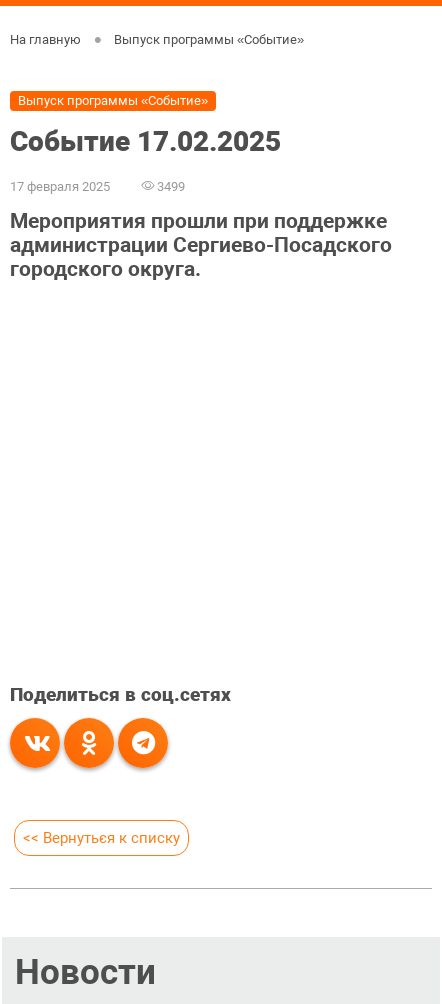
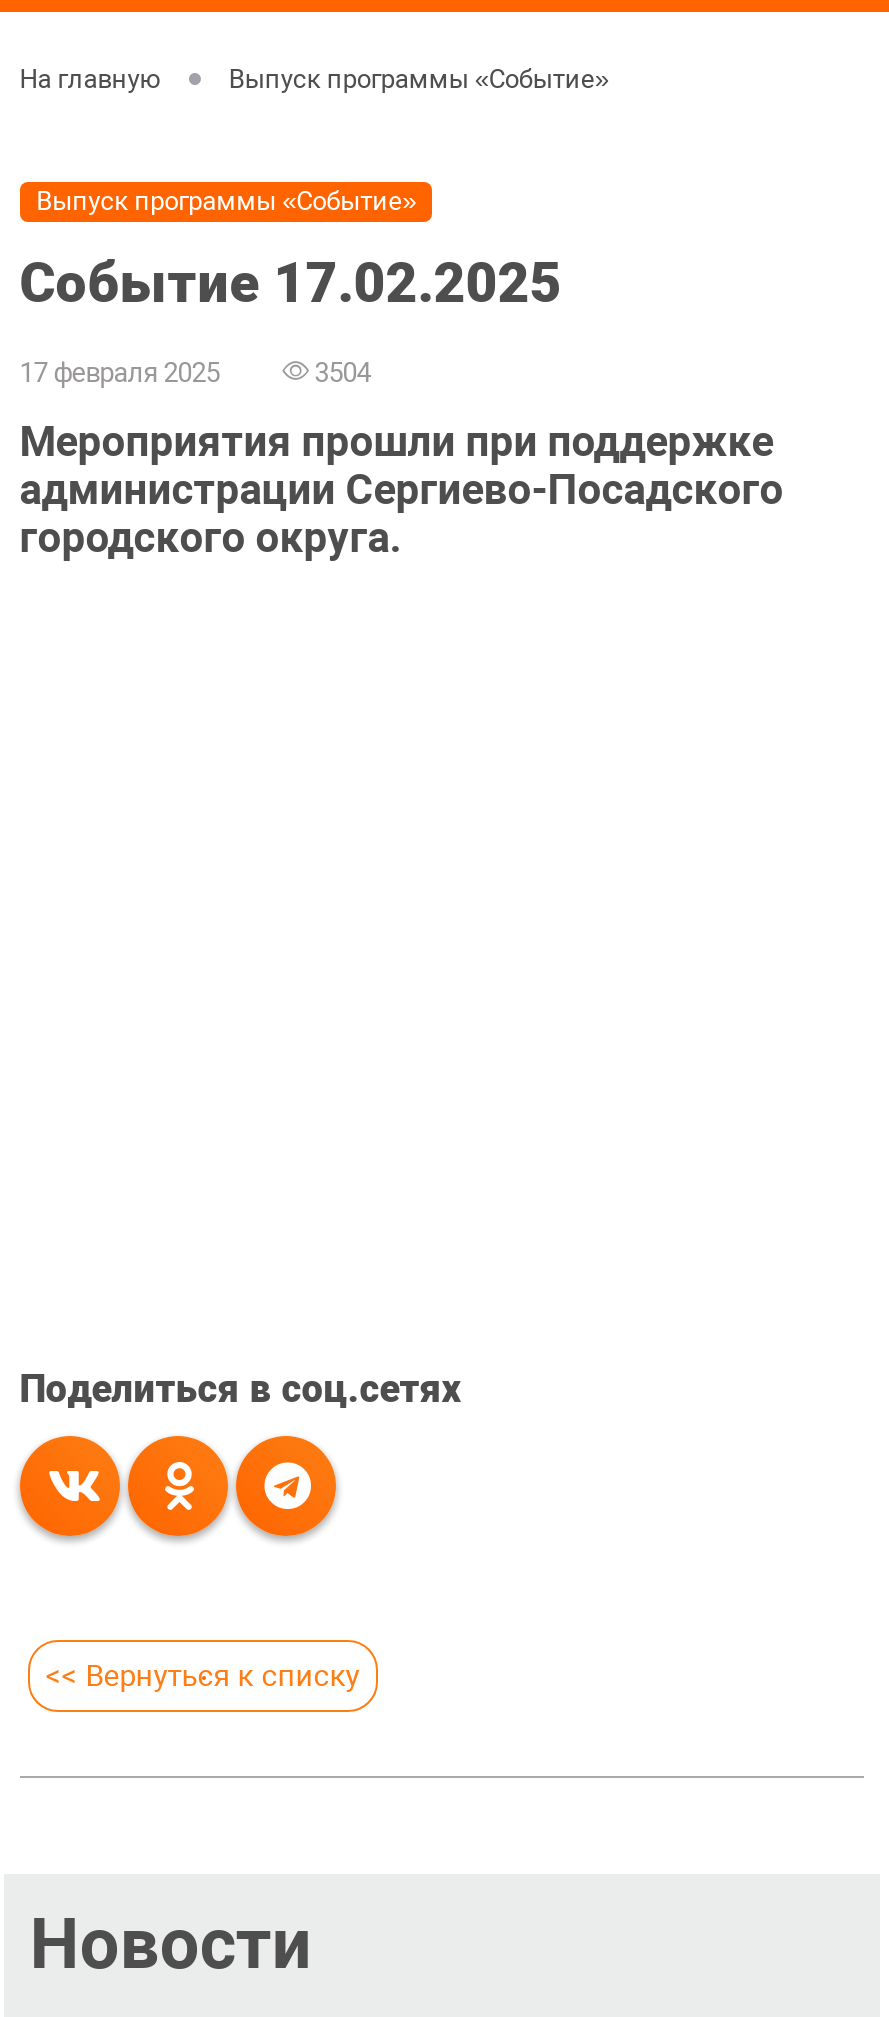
- 3499
+ 3504
